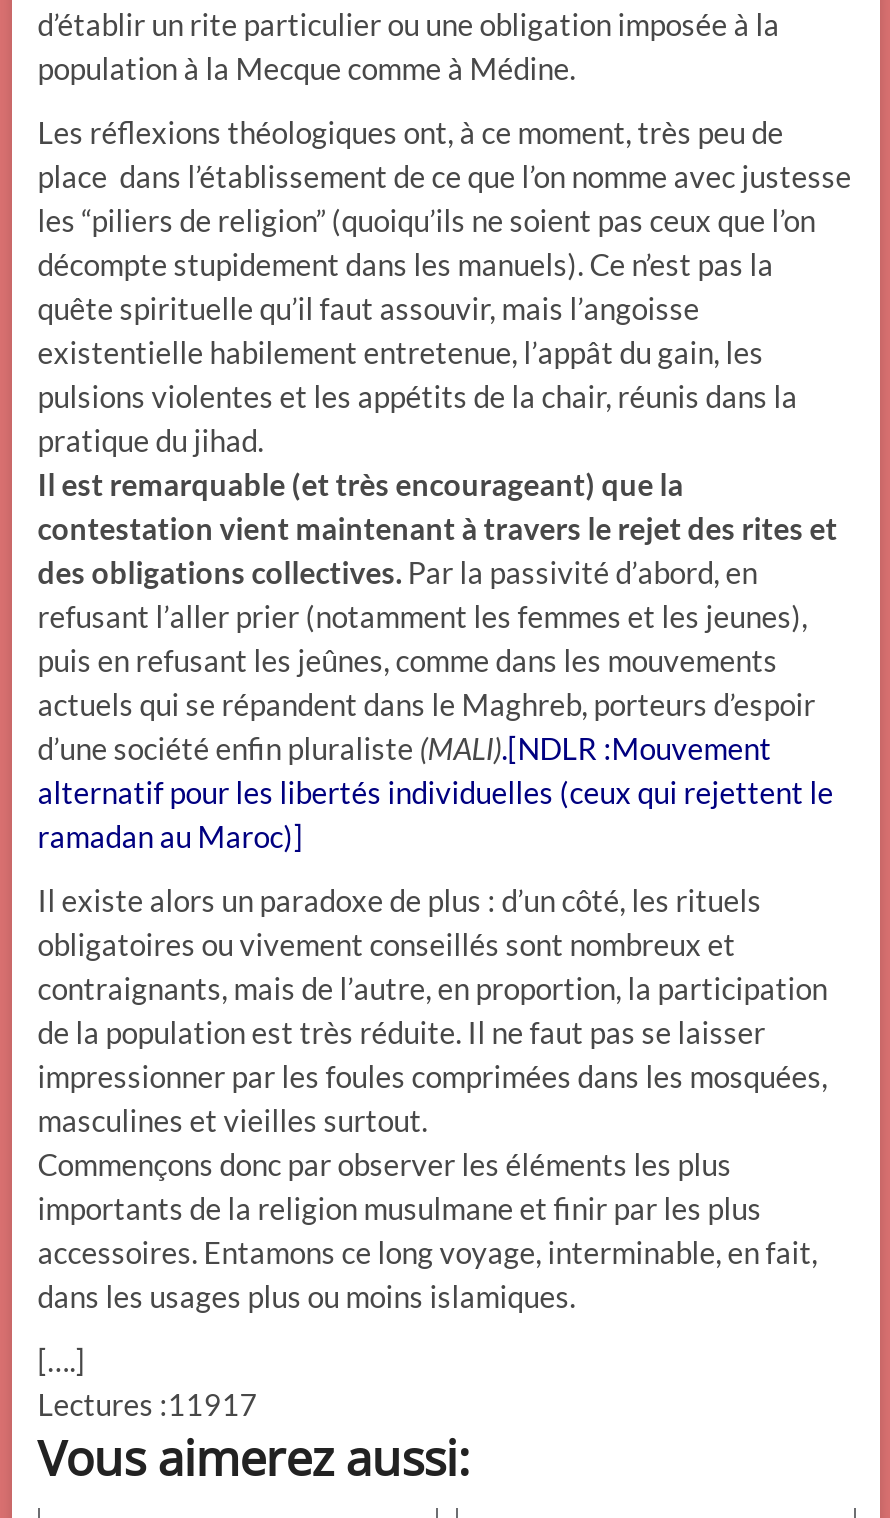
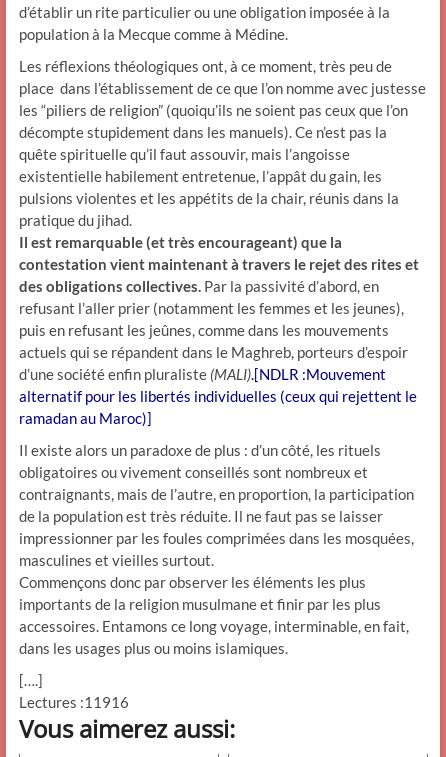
- Lectures :11917
+ Lectures :11916
